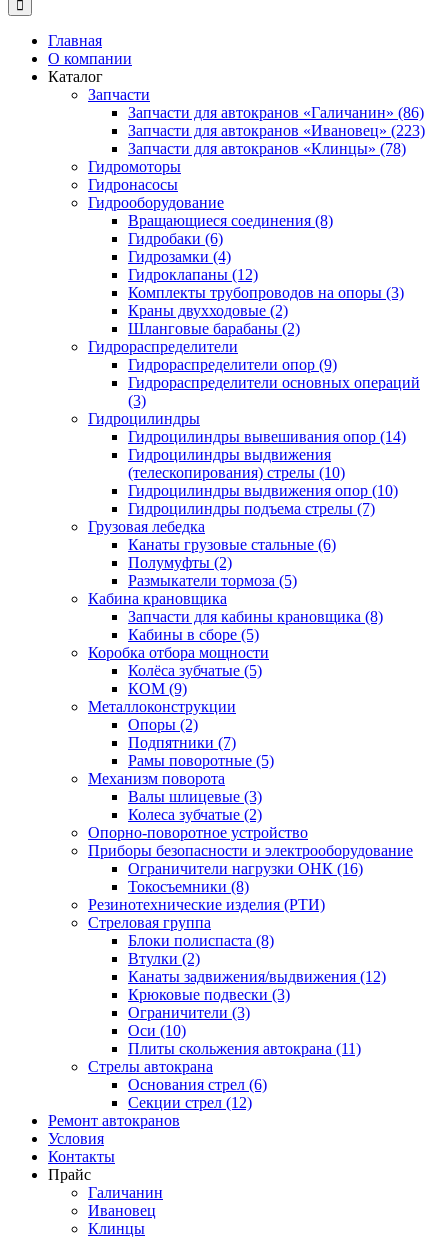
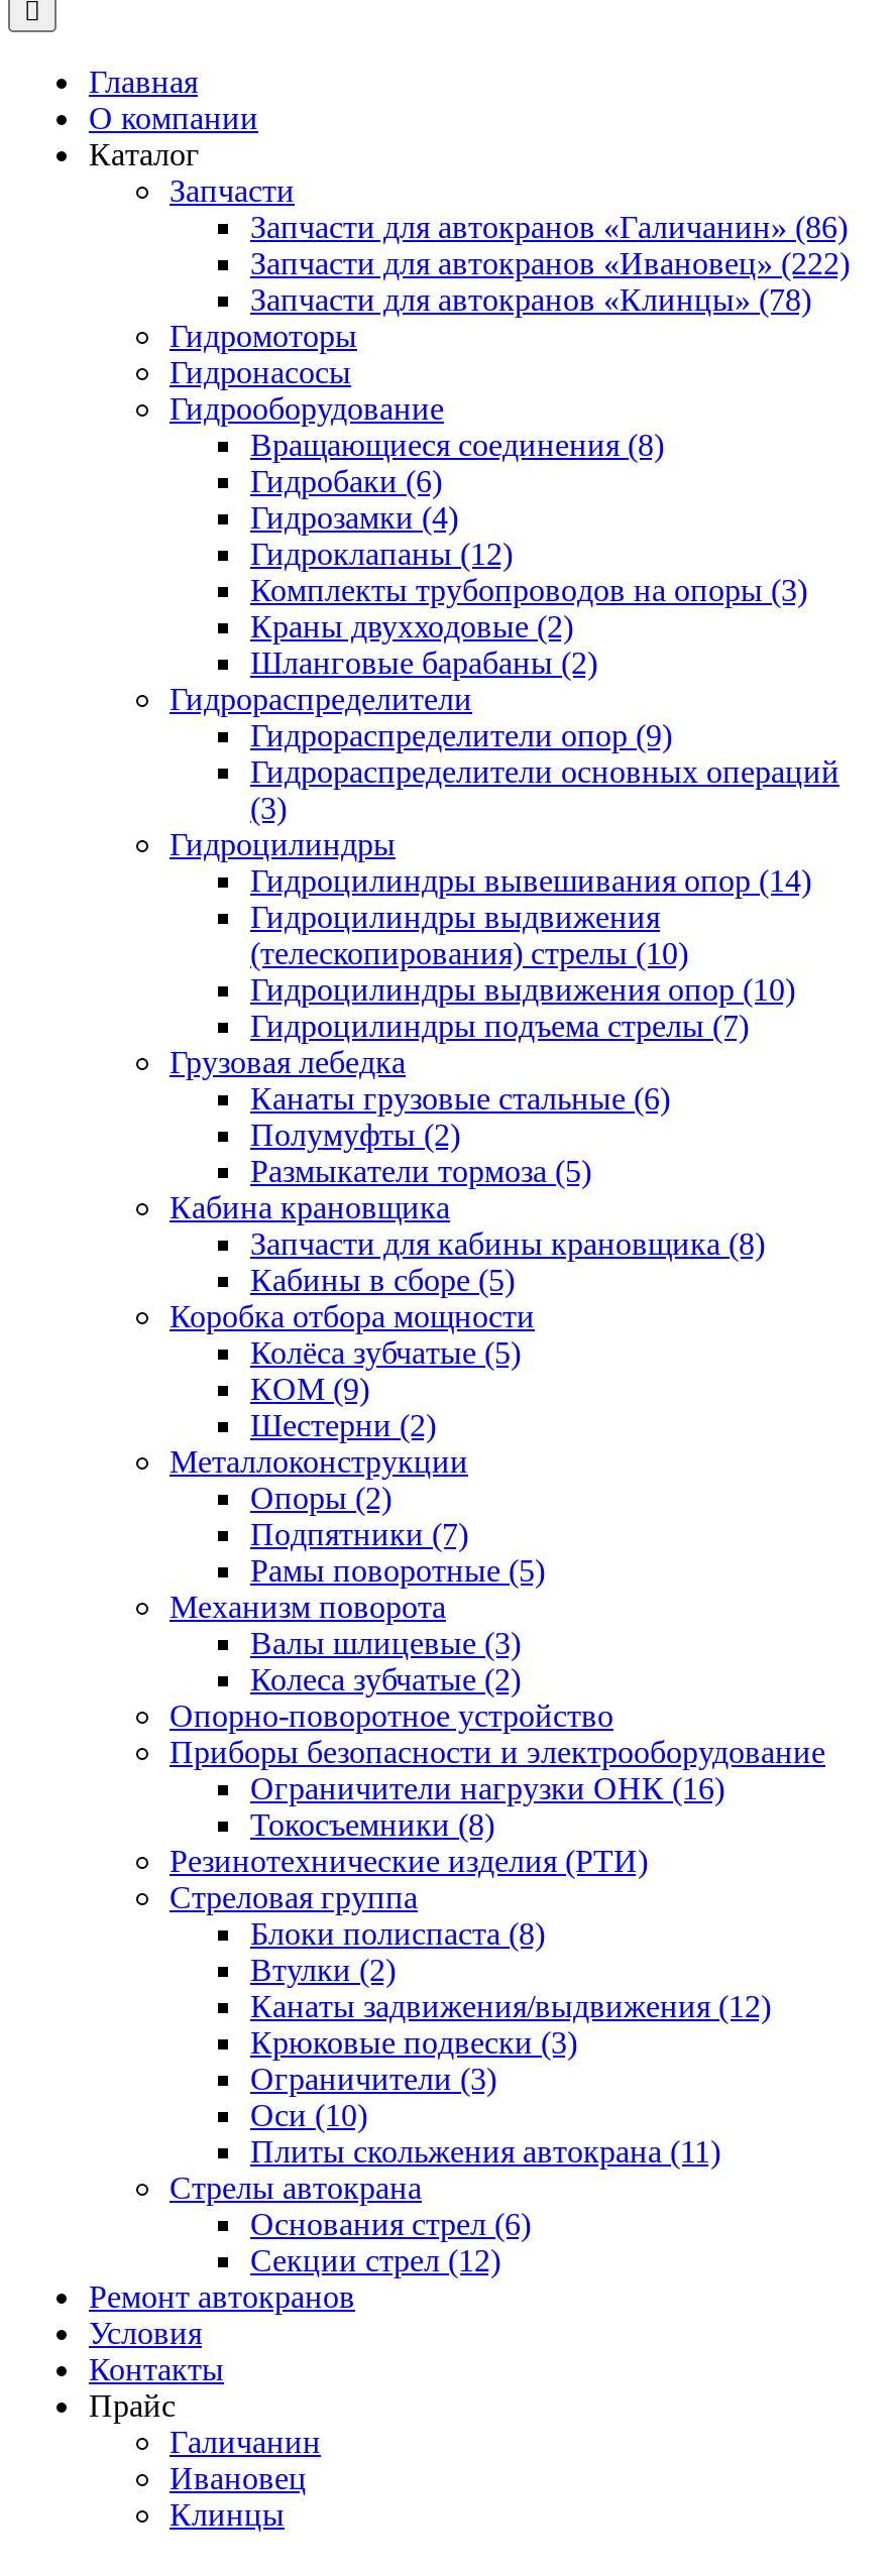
- Запчасти для автокранов «Ивановец» (223)
+ Запчасти для автокранов «Ивановец» (222)

+ Шестерни (2)
